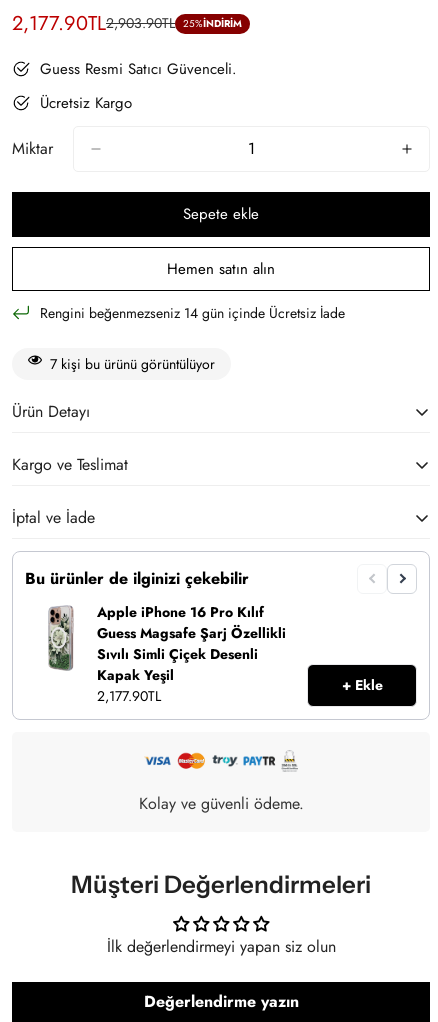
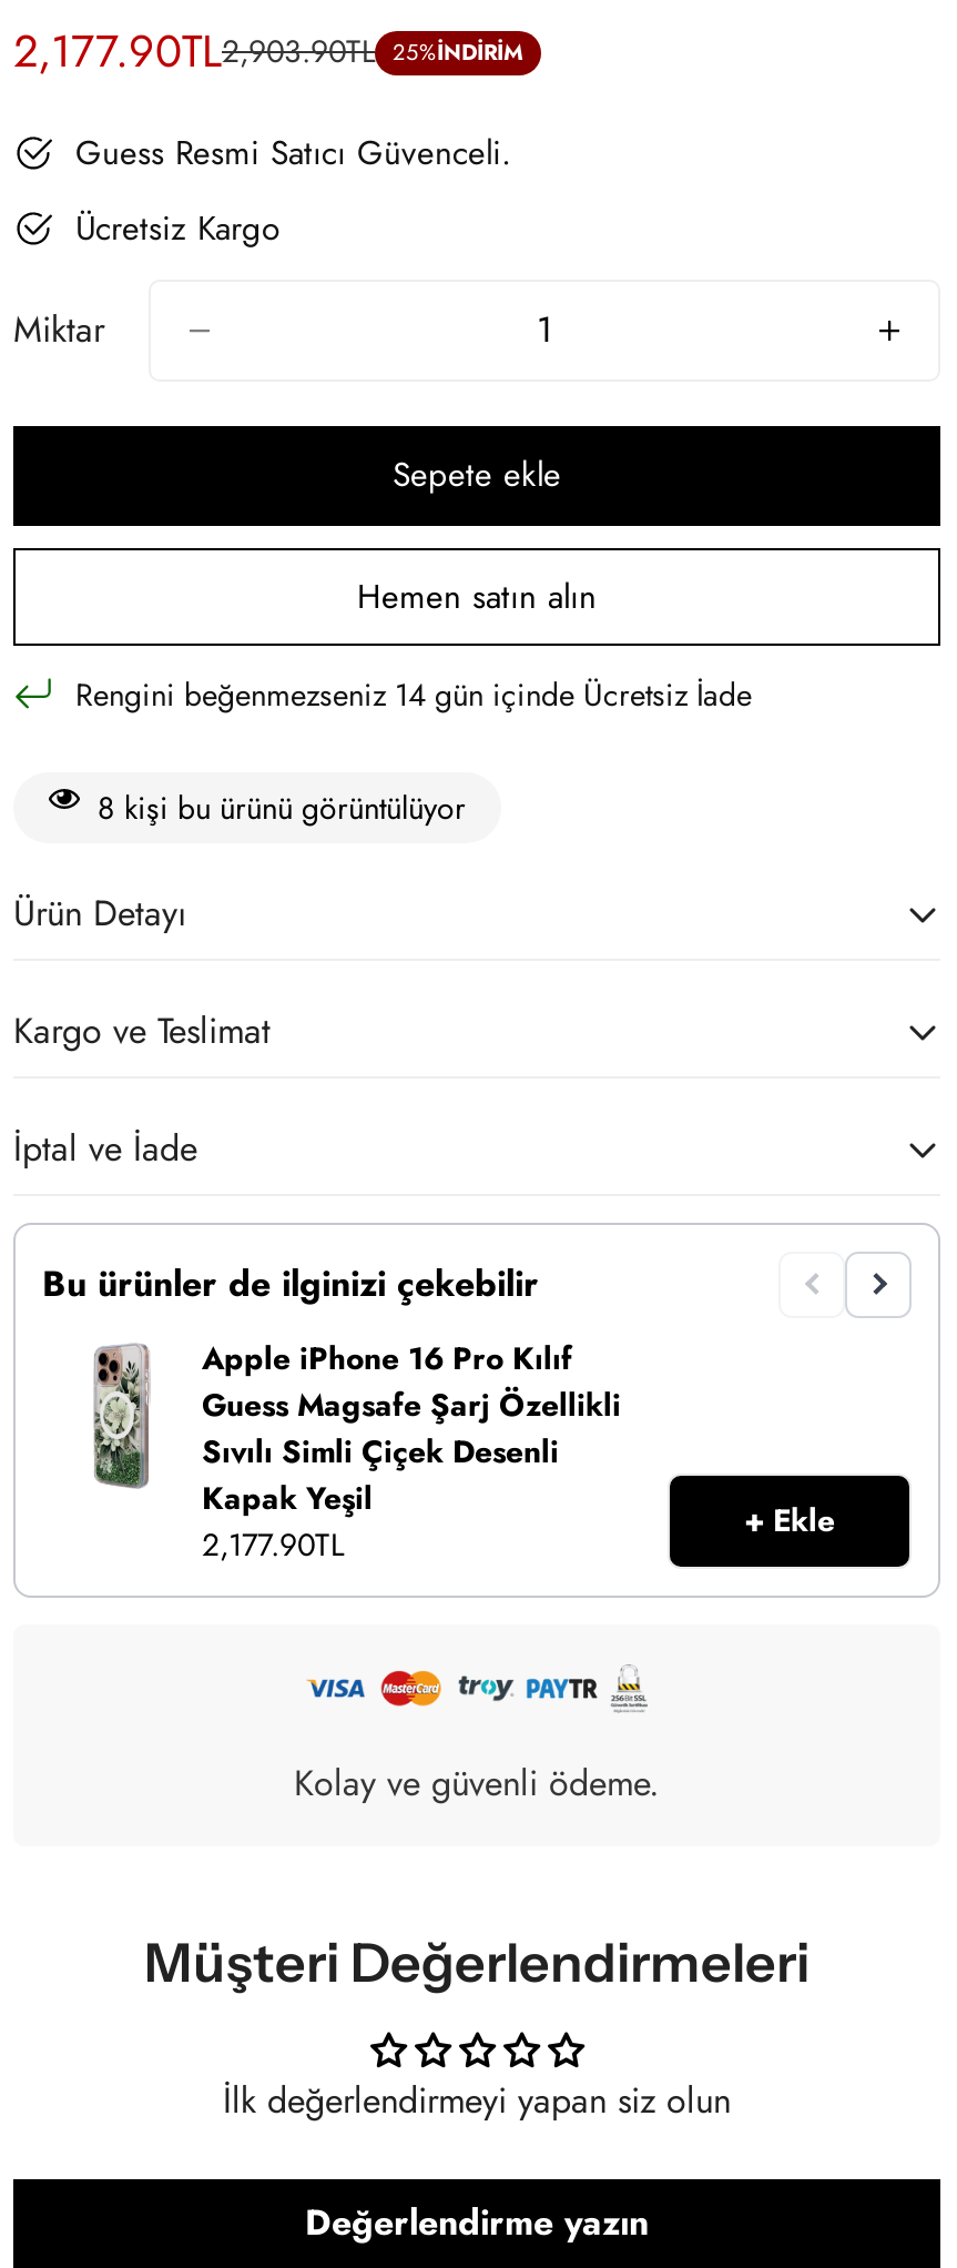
- 7 kişi bu ürünü görüntülüyor
+ 8 kişi bu ürünü görüntülüyor
